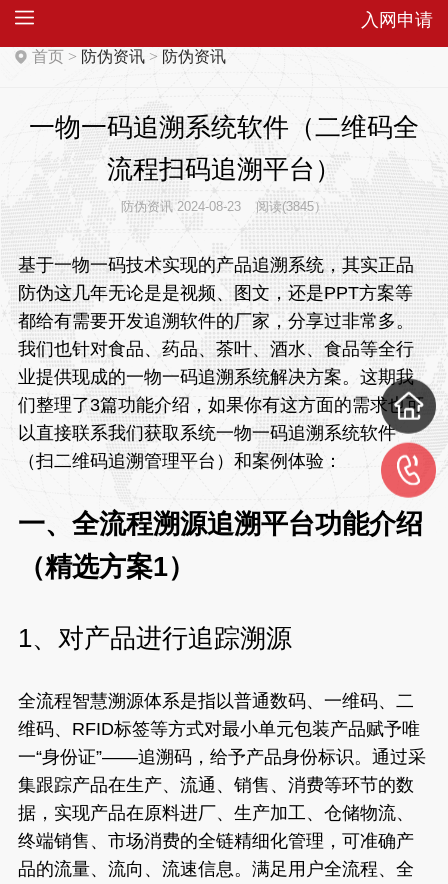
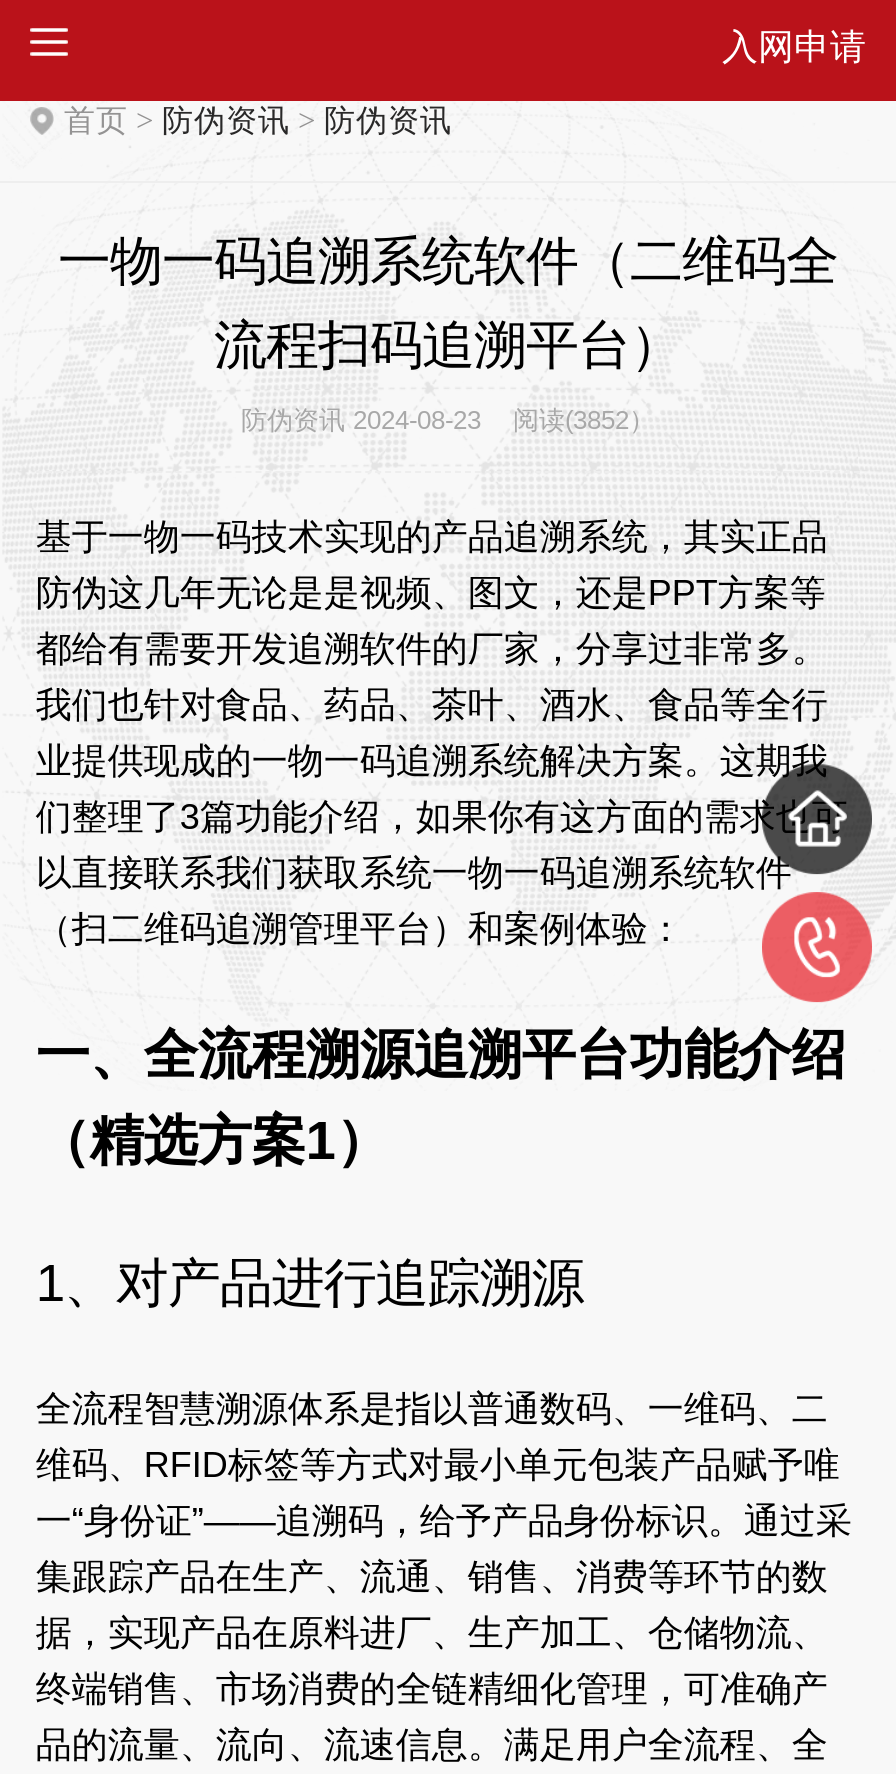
- 防伪资讯 2024-08-23 阅读(3845）
+ 防伪资讯 2024-08-23 阅读(3852）
